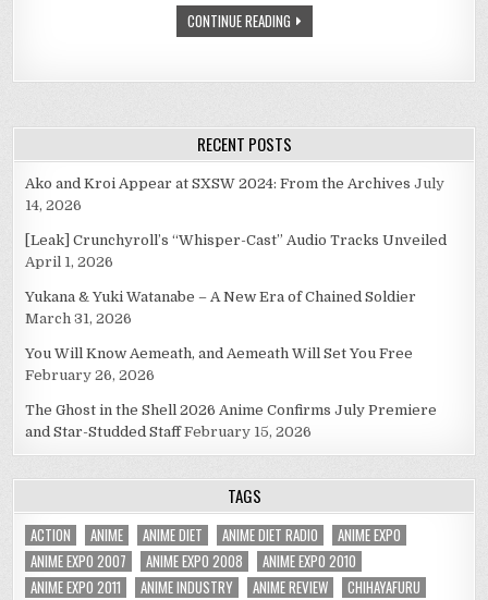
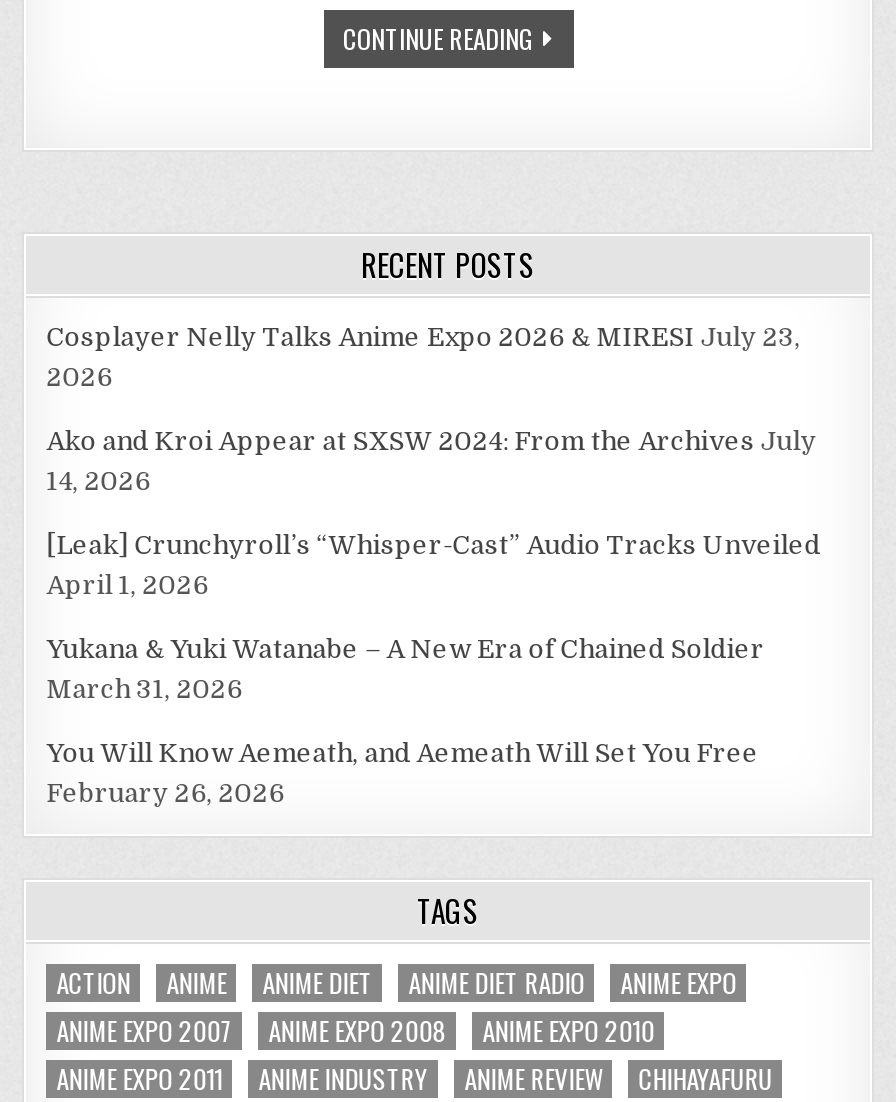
+ Cosplayer Nelly Talks Anime Expo 2026 & MIRESI July 23,
+ 2026

moved down: Ako and Kroi Appear at SXSW 2024: From the Archives July | 14, 2026 | [Leak] Crunchyroll’s “Whisper-Cast” Audio Tracks Unveiled | April 1, 2026 | Yukana & Yuki Watanabe – A New Era of Chained Soldier | March 31, 2026 | You Will Know Aemeath, and Aemeath Will Set You Free | February 26, 2026

- The Ghost in the Shell 2026 Anime Confirms July Premiere
- and Star-Studded Staff February 15, 2026
